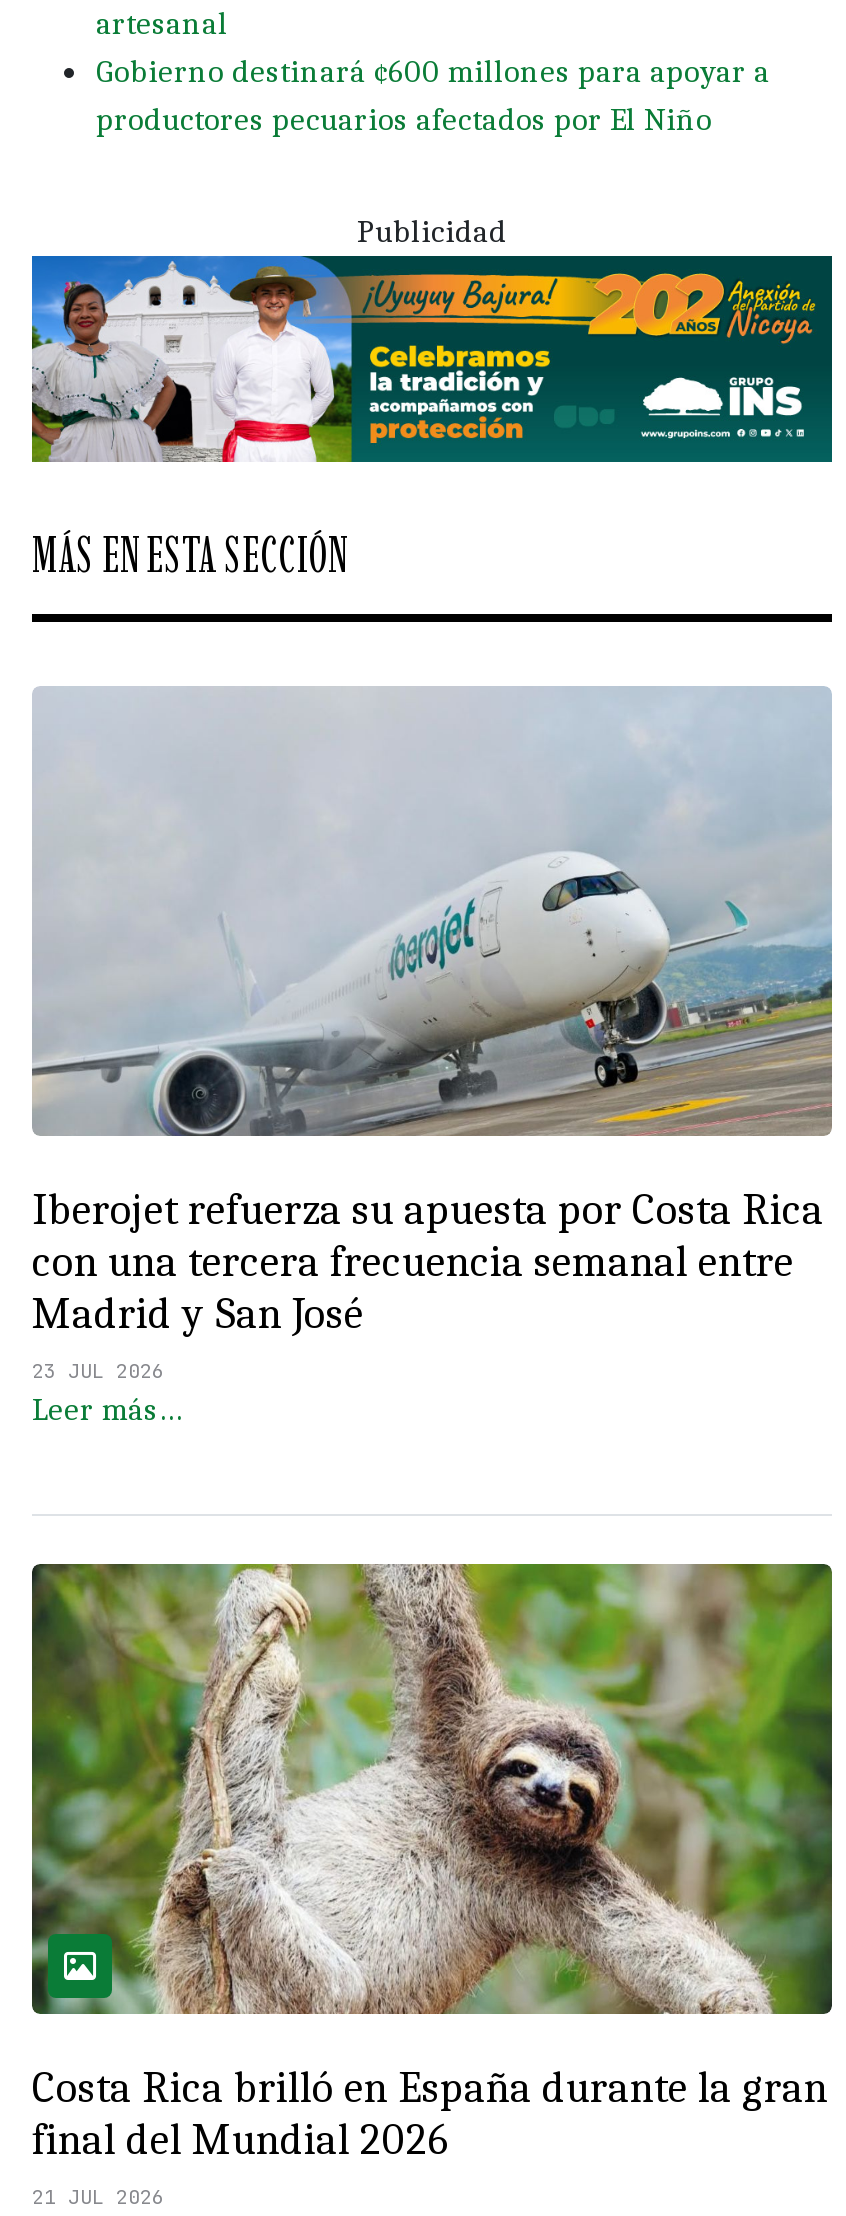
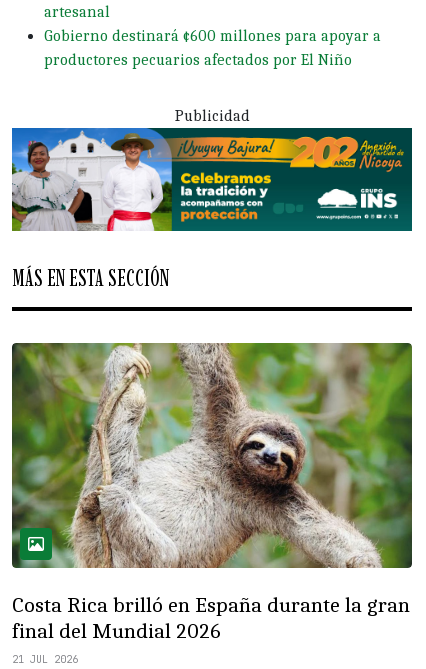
- [image]
- Iberojet refuerza su apuesta por Costa Rica
- con una tercera frecuencia semanal entre
- Madrid y San José
- 23 JUL 2026
- Leer más…
